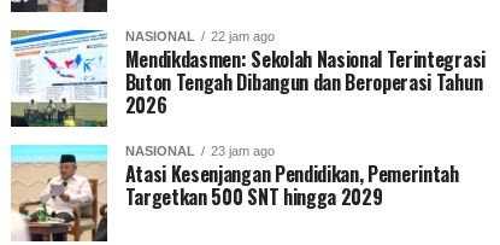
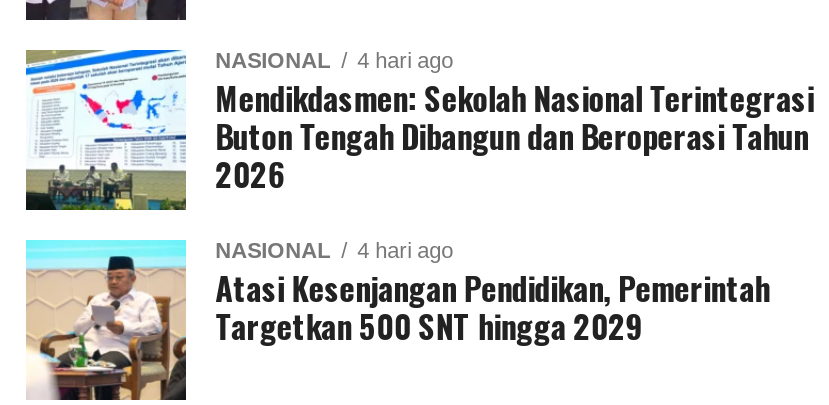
- NASIONAL 22 jam ago
+ NASIONAL 4 hari ago

- NASIONAL 23 jam ago
+ NASIONAL 4 hari ago
